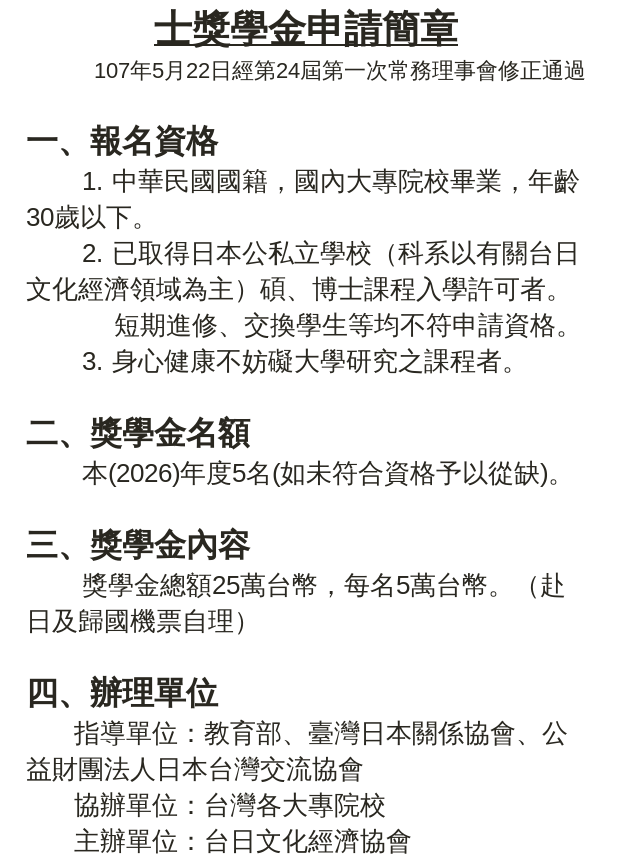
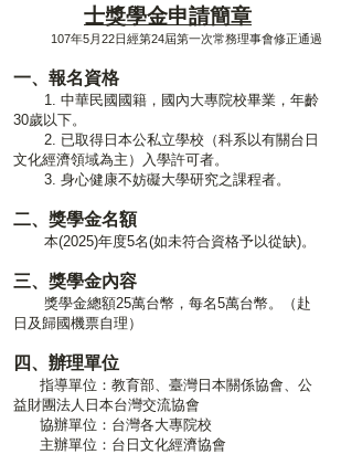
- 文化經濟領域為主）碩、博士課程入學許可者。
- 短期進修、交換學生等均不符申請資格。
+ 文化經濟領域為主）入學許可者。

- 本(2026)年度5名(如未符合資格予以從缺)。
+ 本(2025)年度5名(如未符合資格予以從缺)。
